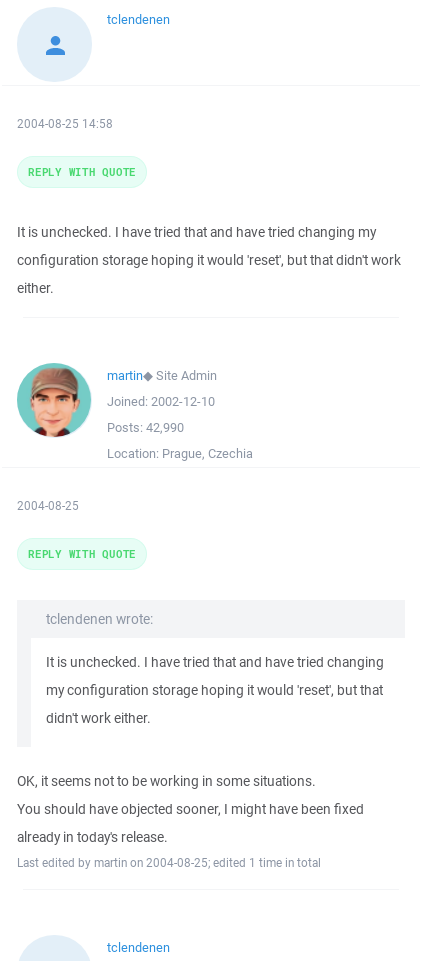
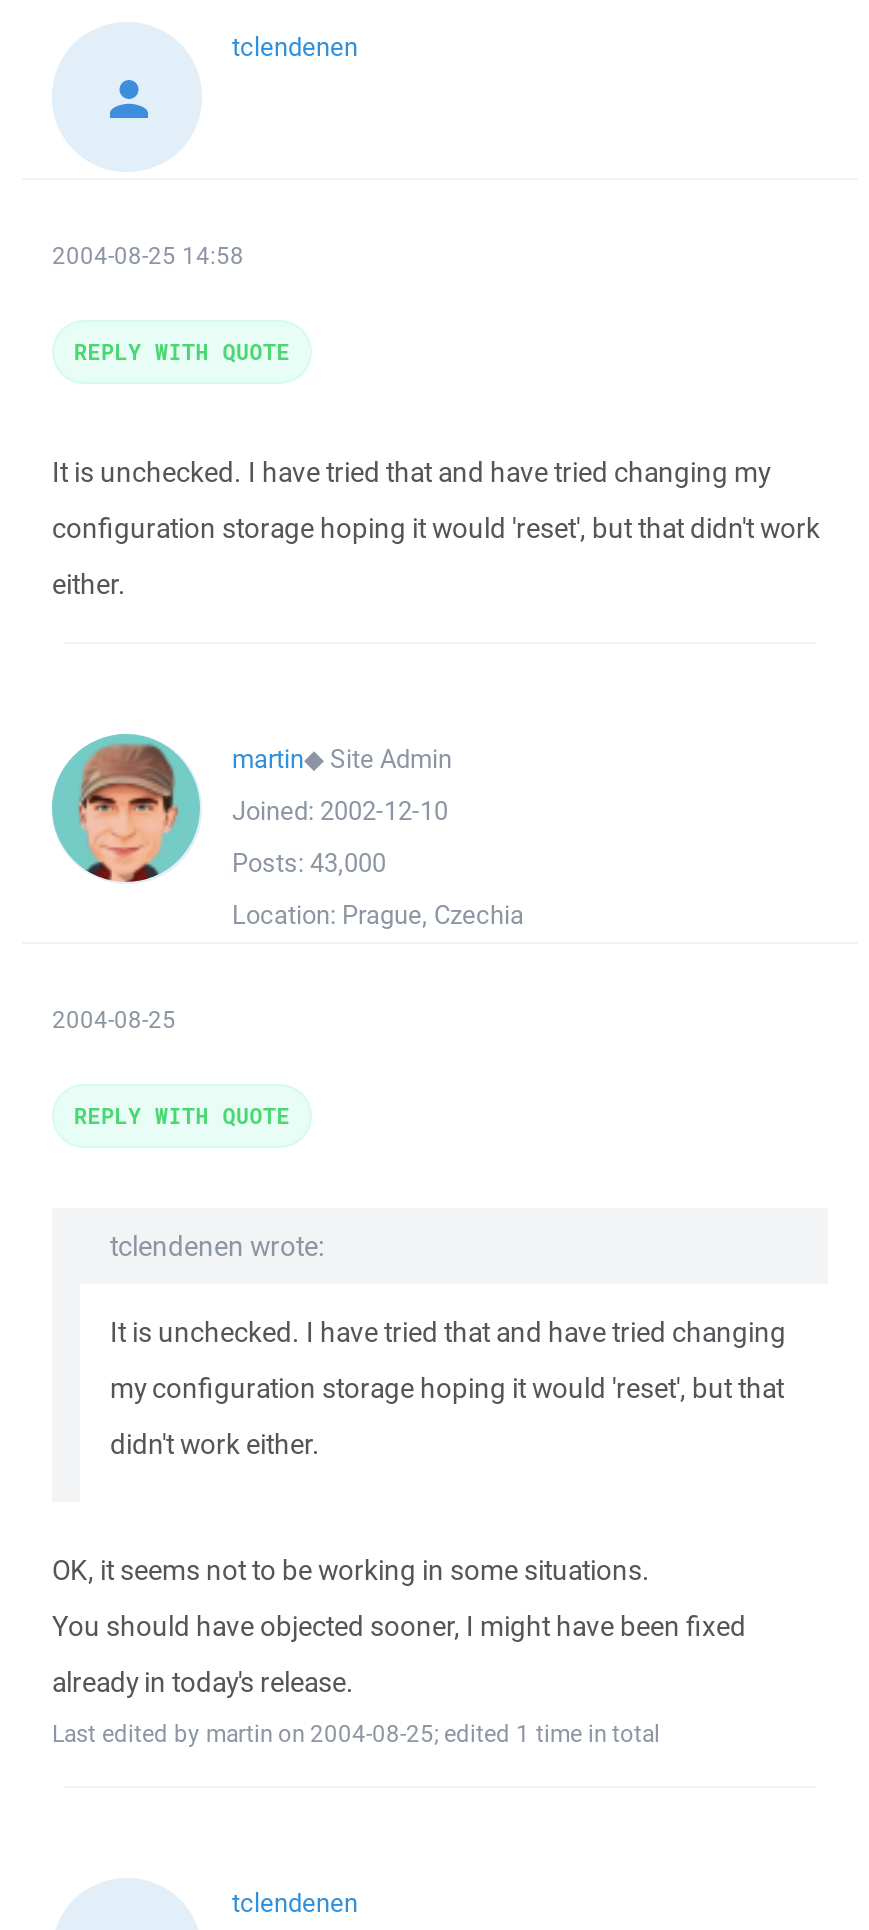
- Posts: 42,990
+ Posts: 43,000
